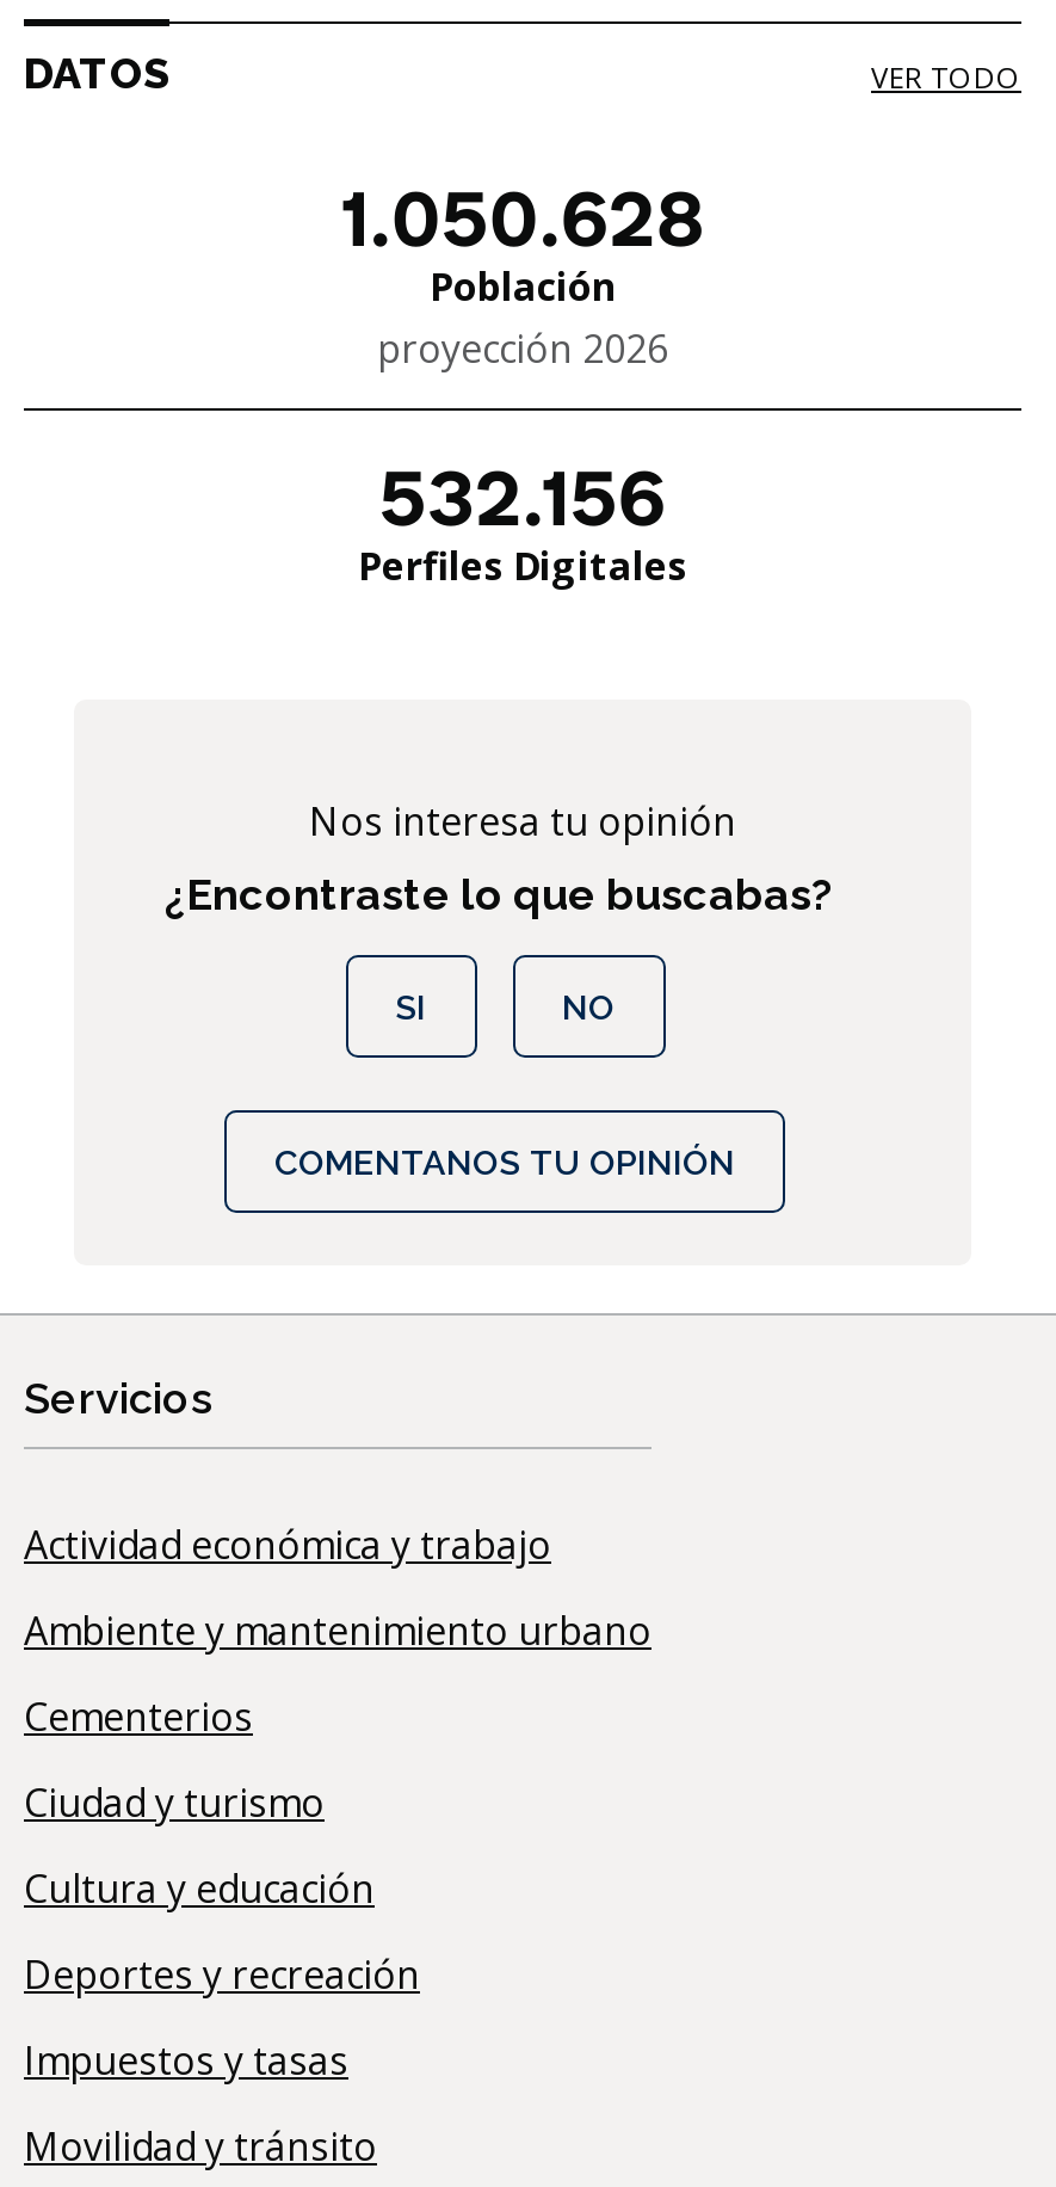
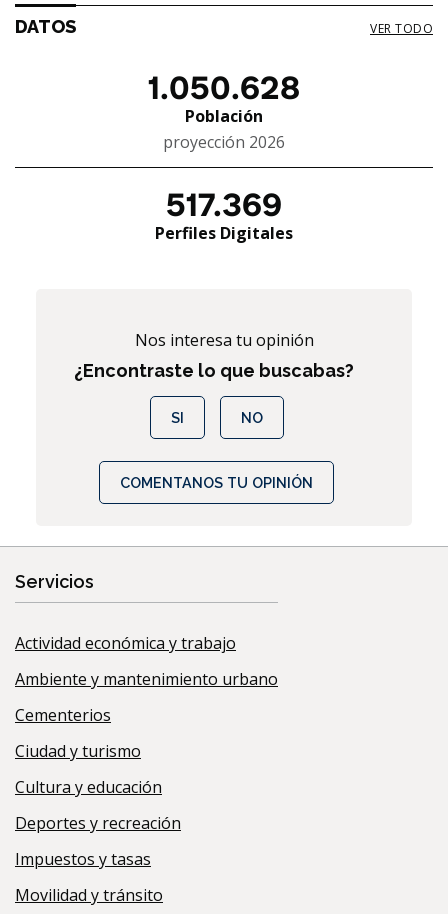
- 532.156
+ 517.369
